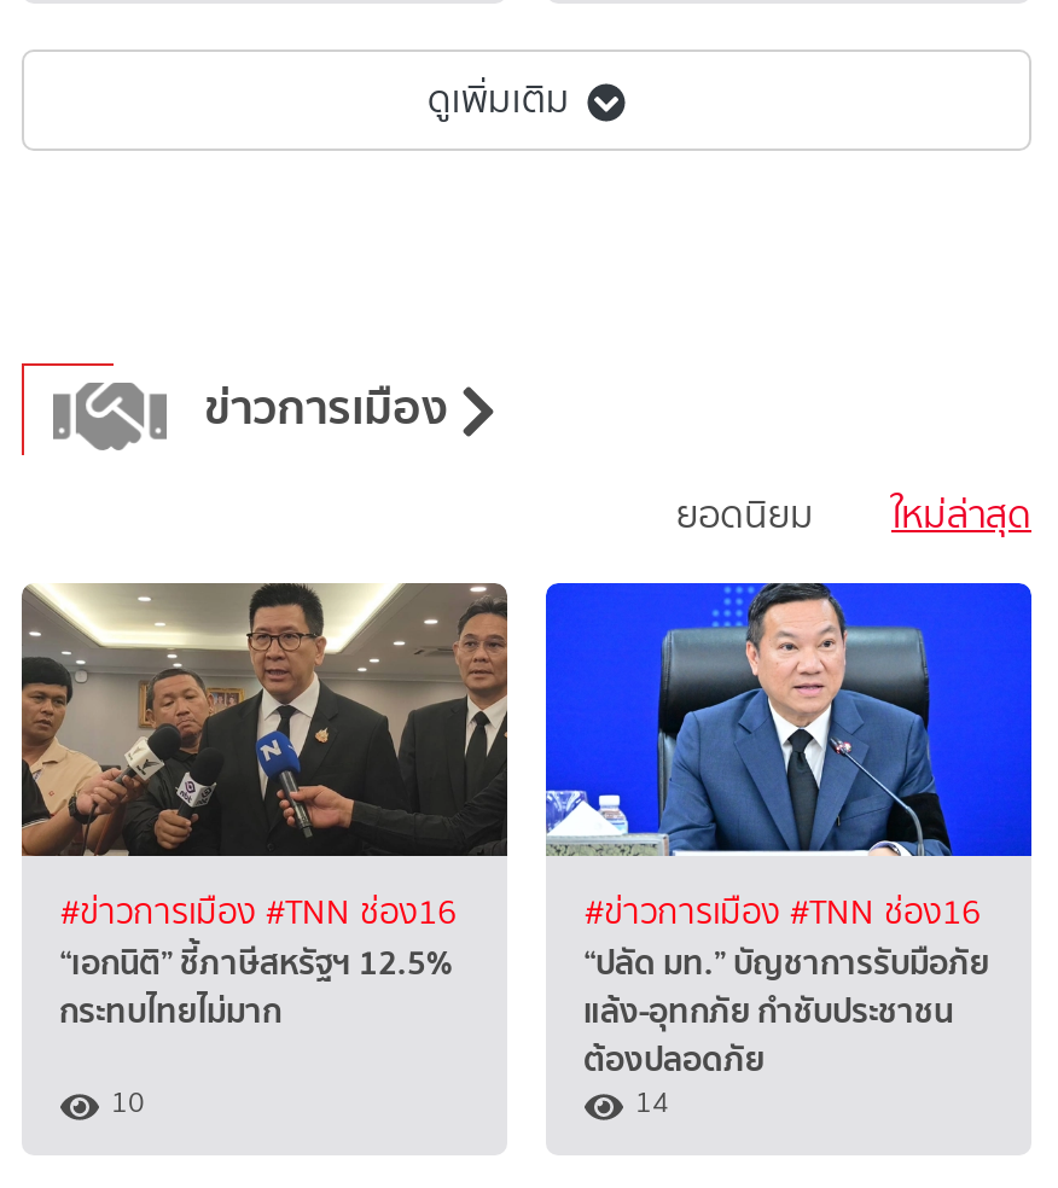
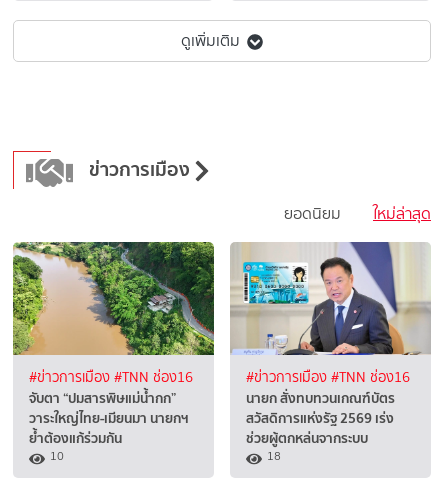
- [image]
- “เอกนิติ” ชี้ภาษีสหรัฐฯ 12.5%
- กระทบไทยไม่มาก
+ [image]
+ จับตา “ปมสารพิษแม่น้ำกก”
+ วาระใหญ่ไทย-เมียนมา นายกฯ
+ ย้ำต้องแก้ร่วมกัน

- [image]
- “ปลัด มท.” บัญชาการรับมือภัย
- แล้ง-อุทกภัย กำชับประชาชน
- ต้องปลอดภัย
- 14
+ [image]
+ นายก สั่งทบทวนเกณฑ์บัตร
+ สวัสดิการแห่งรัฐ 2569 เร่ง
+ ช่วยผู้ตกหล่นจากระบบ
+ 18
